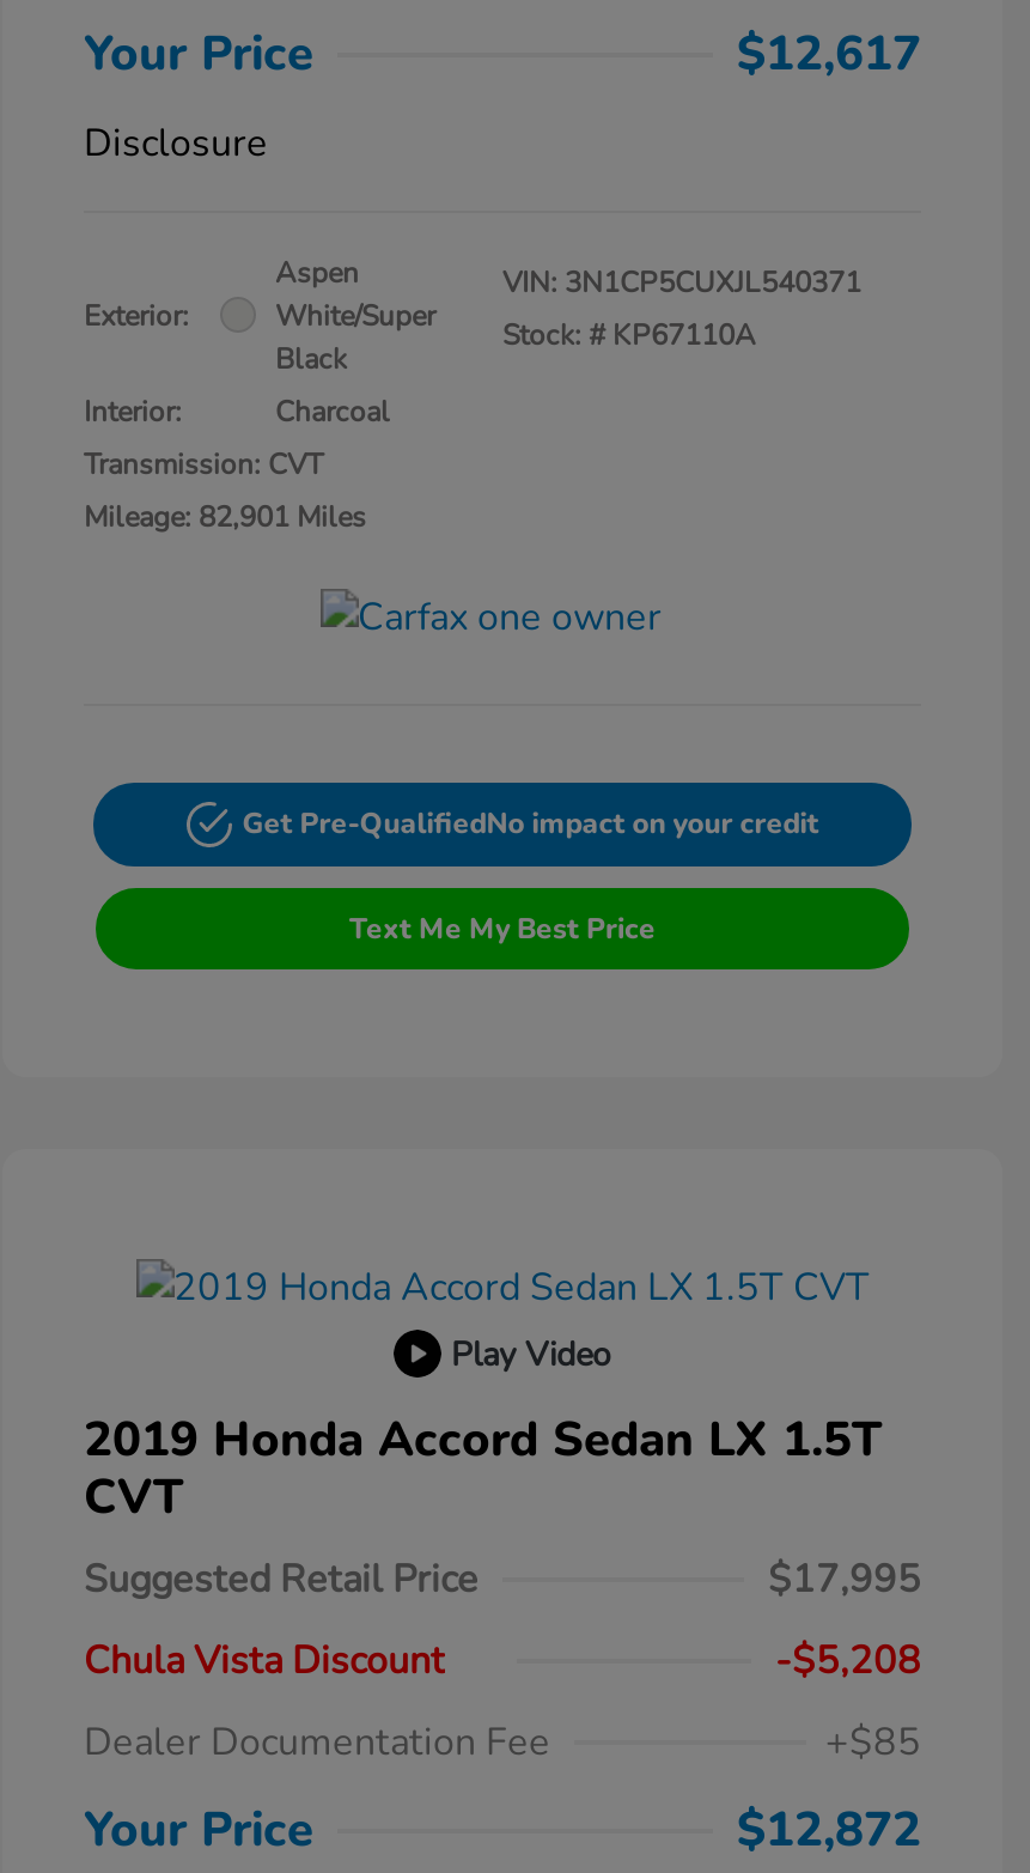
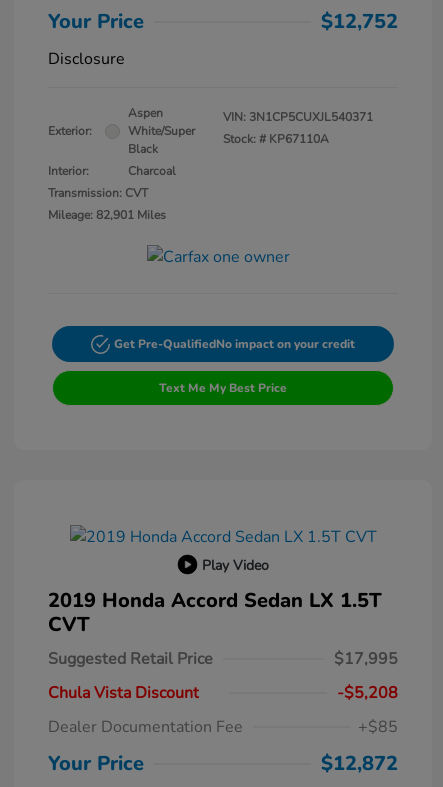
- $12,617
+ $12,752
